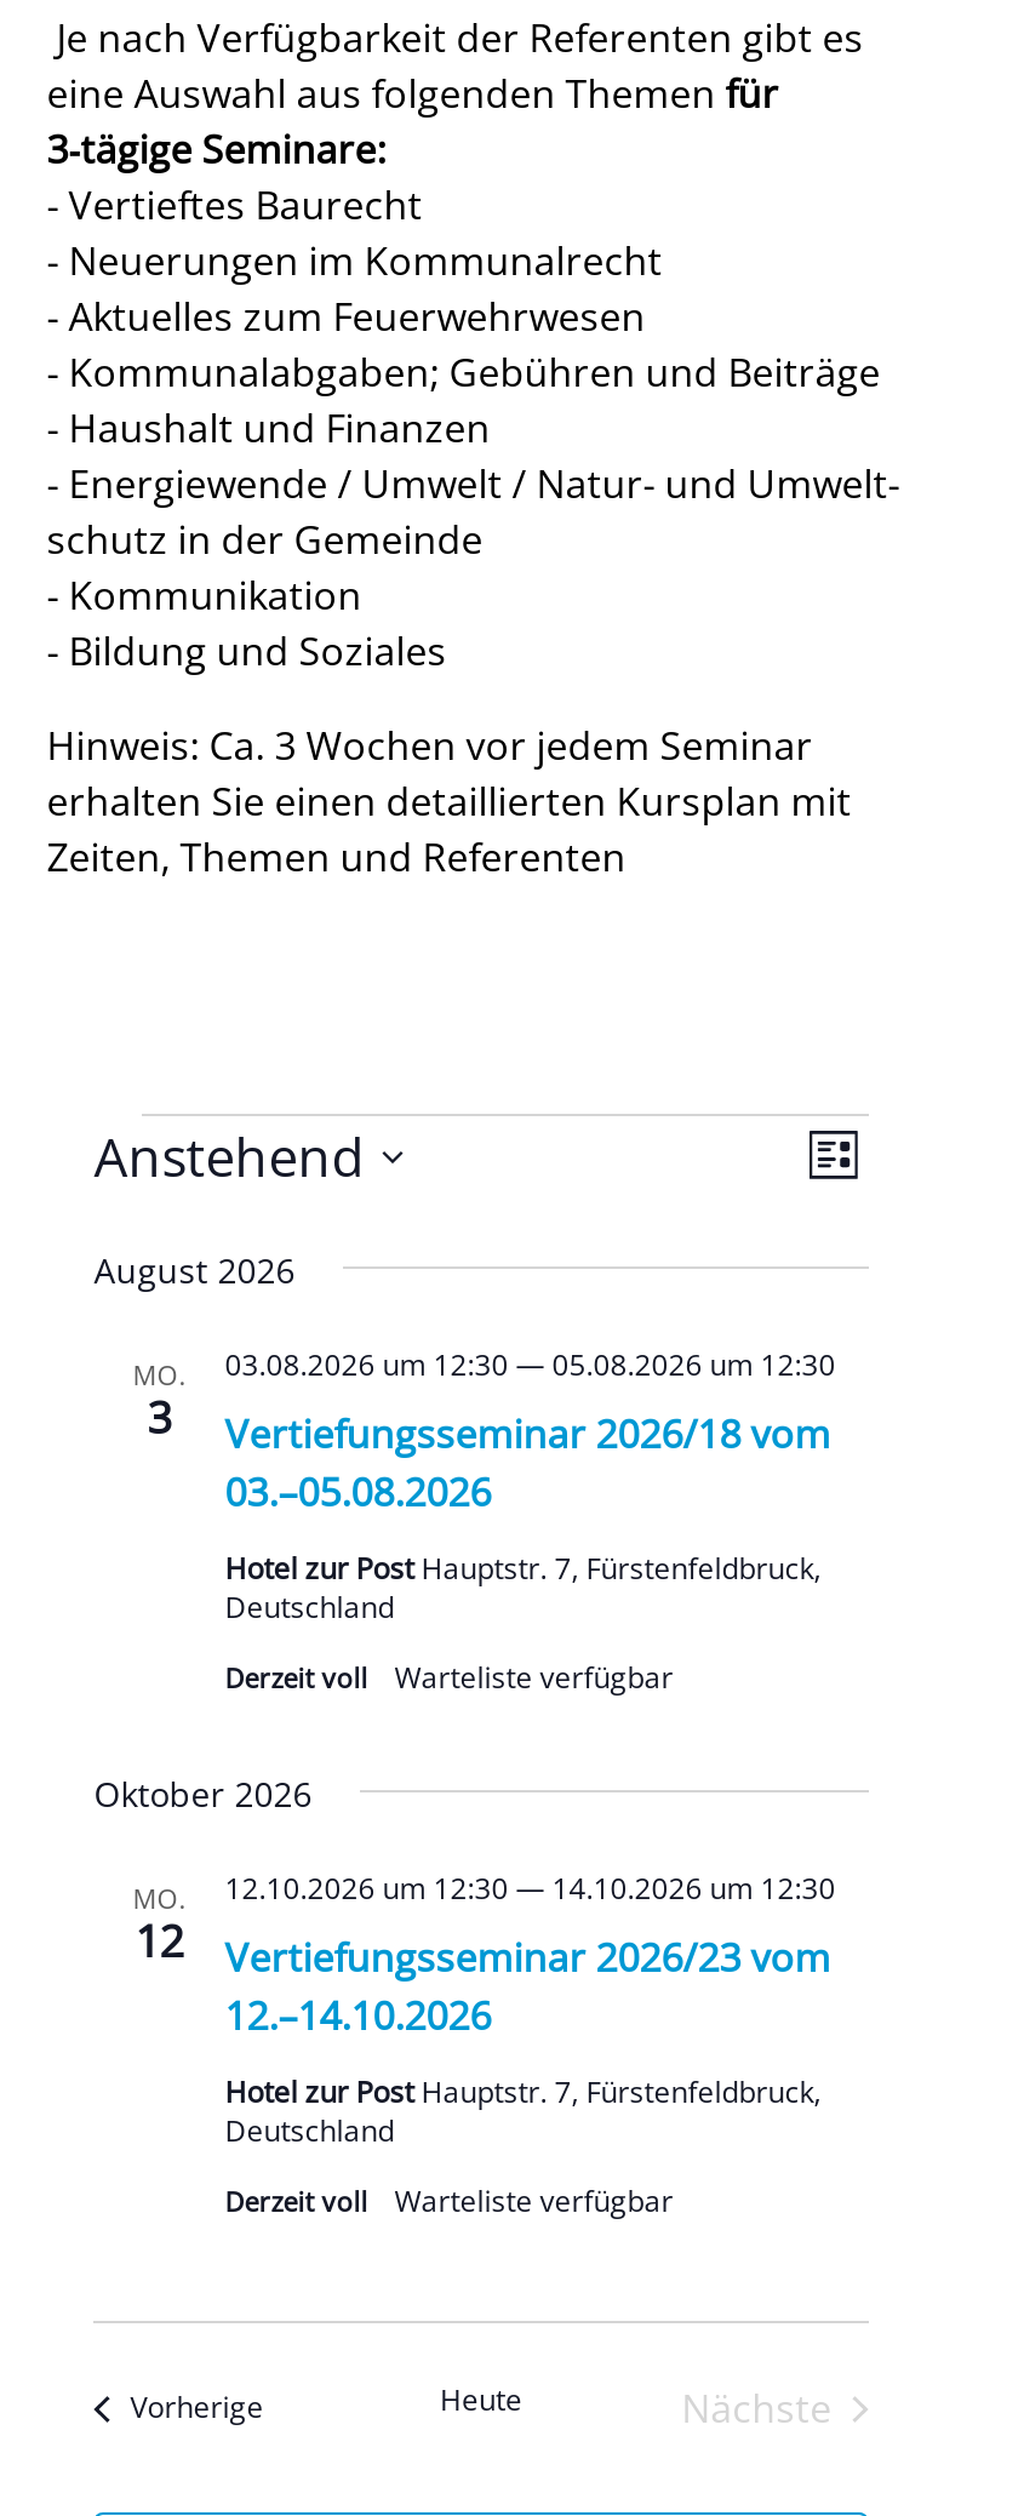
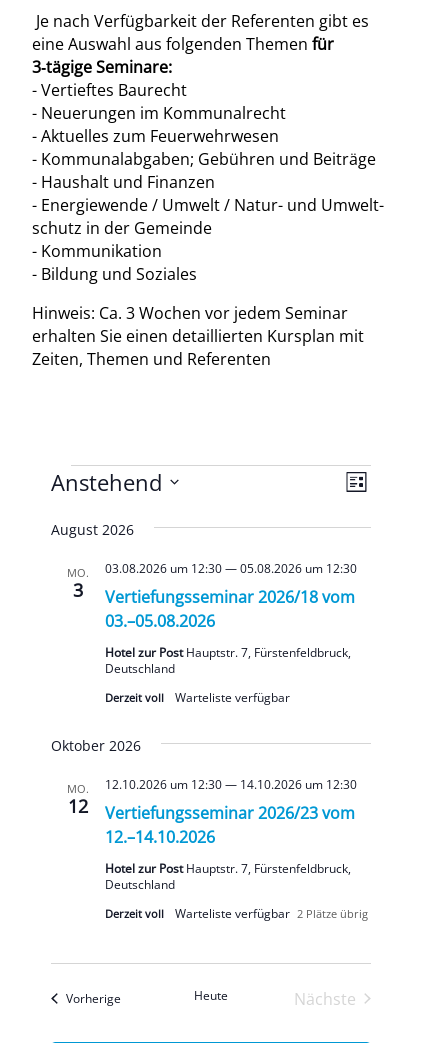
+ 2 Plätze übrig
